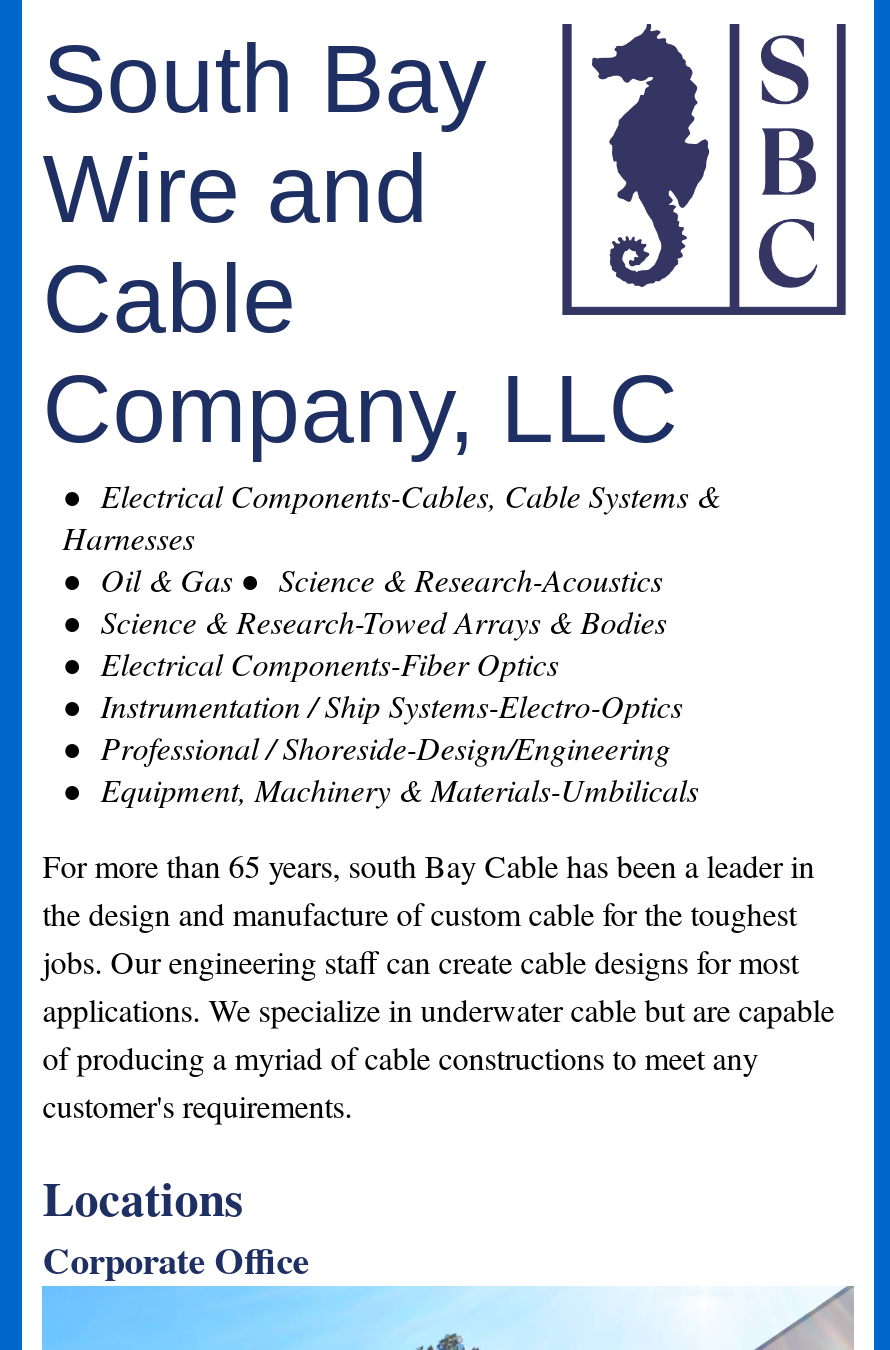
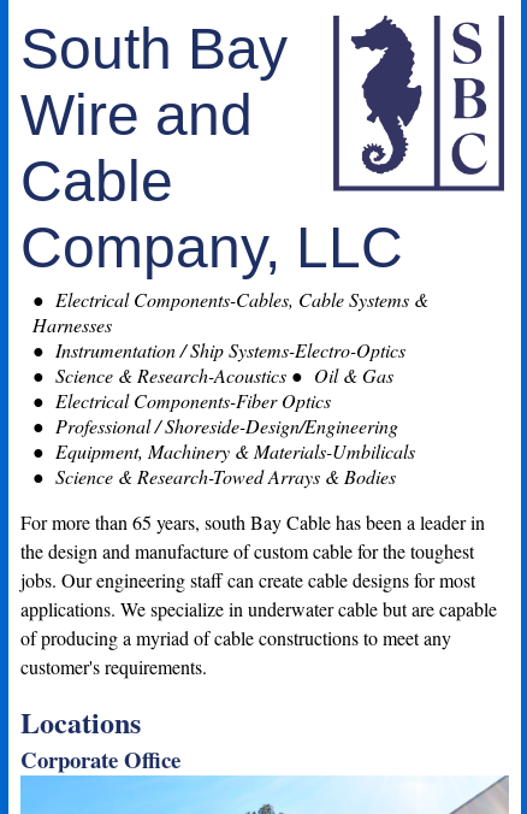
moved down: Science & Research-Acoustics | Oil & Gas | Electrical Components-Fiber Optics

moved down: Science & Research-Towed Arrays & Bodies

moved up: Instrumentation / Ship Systems-Electro-Optics

moved up: Professional / Shoreside-Design/Engineering | Equipment, Machinery & Materials-Umbilicals
